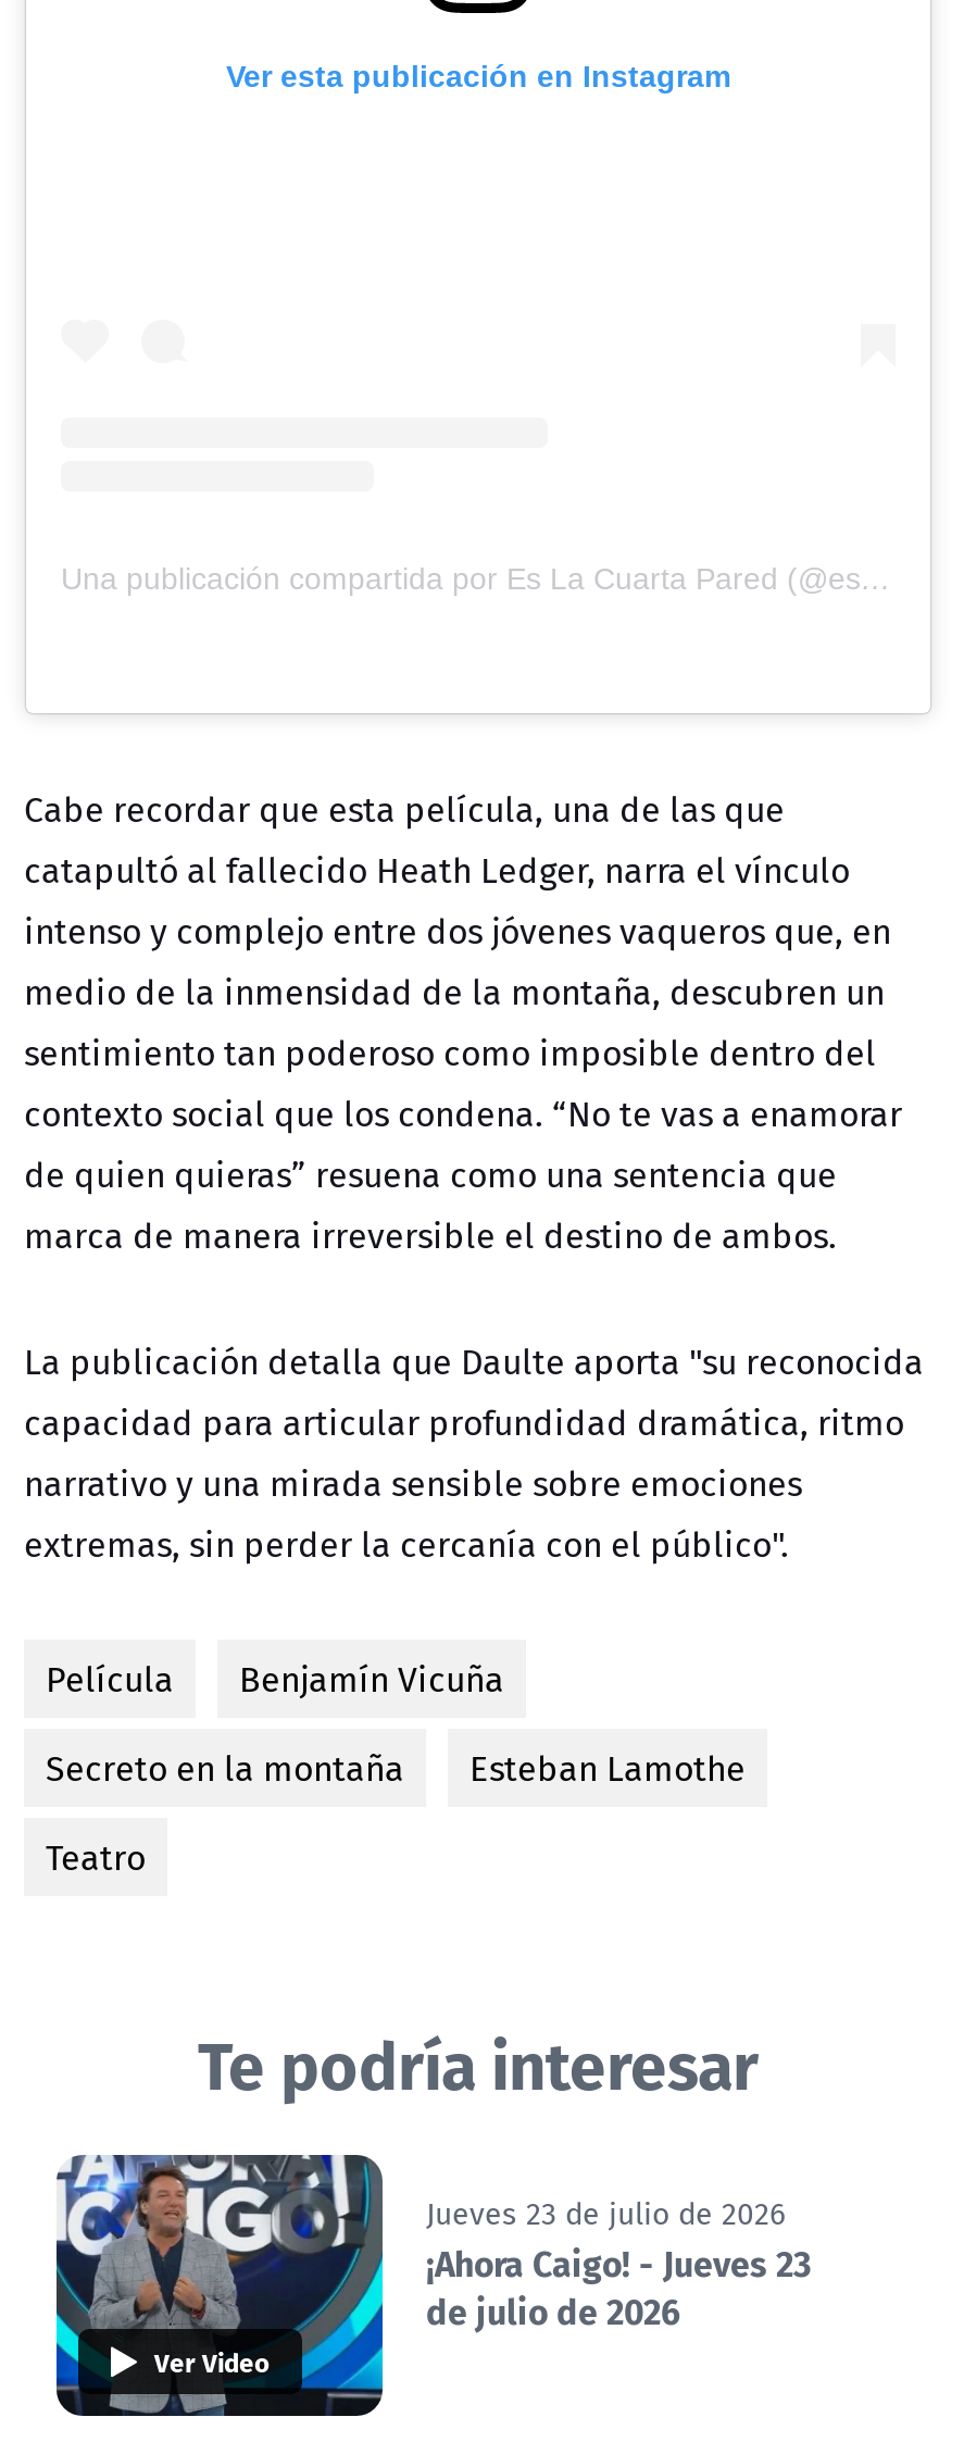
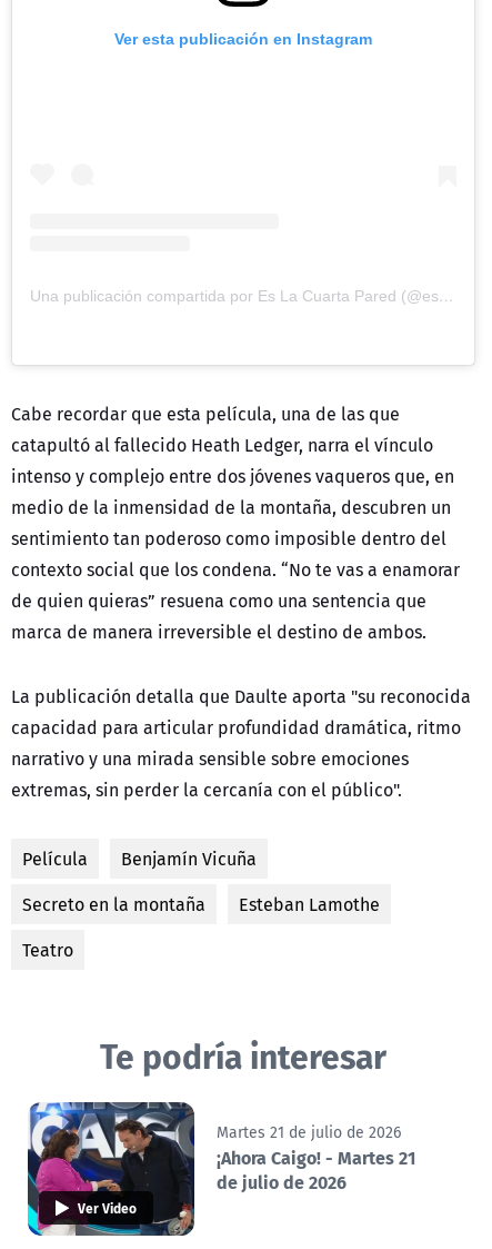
- [image]
- Jueves 23 de julio de 2026
+ [image]
+ Martes 21 de julio de 2026

- ¡Ahora Caigo! - Jueves 23
+ ¡Ahora Caigo! - Martes 21
